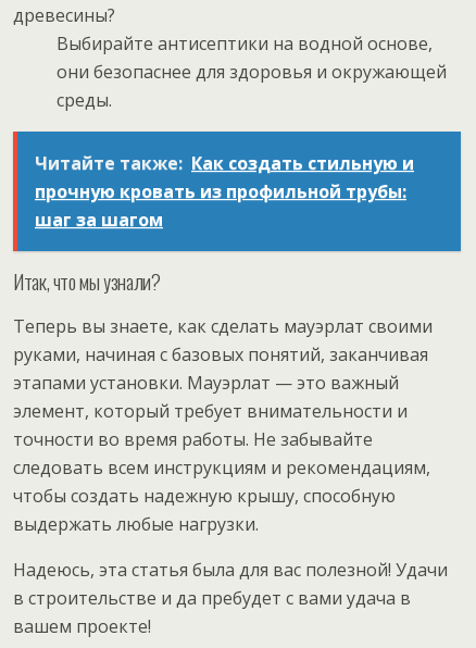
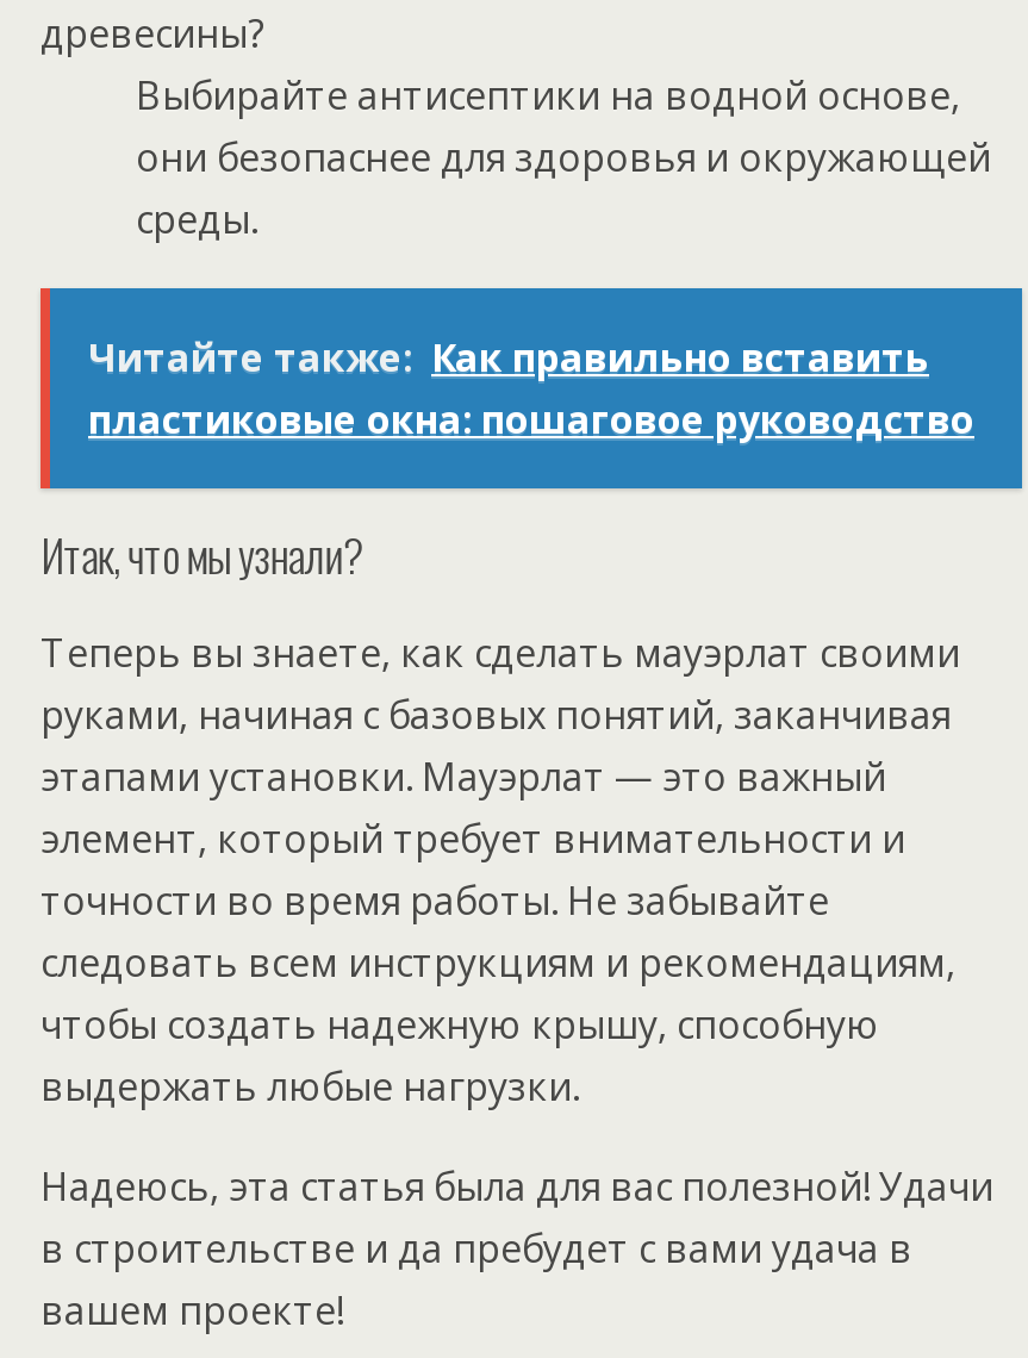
- Читайте также: Как создать стильную и
- прочную кровать из профильной трубы:
- шаг за шагом
+ Читайте также: Как правильно вставить
+ пластиковые окна: пошаговое руководство
